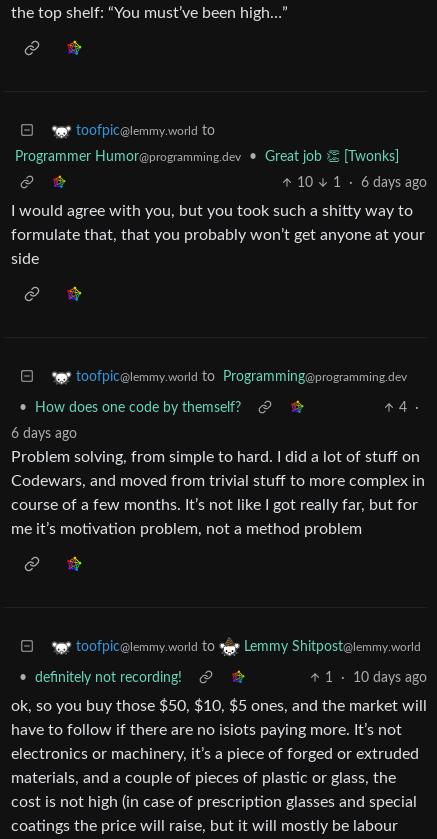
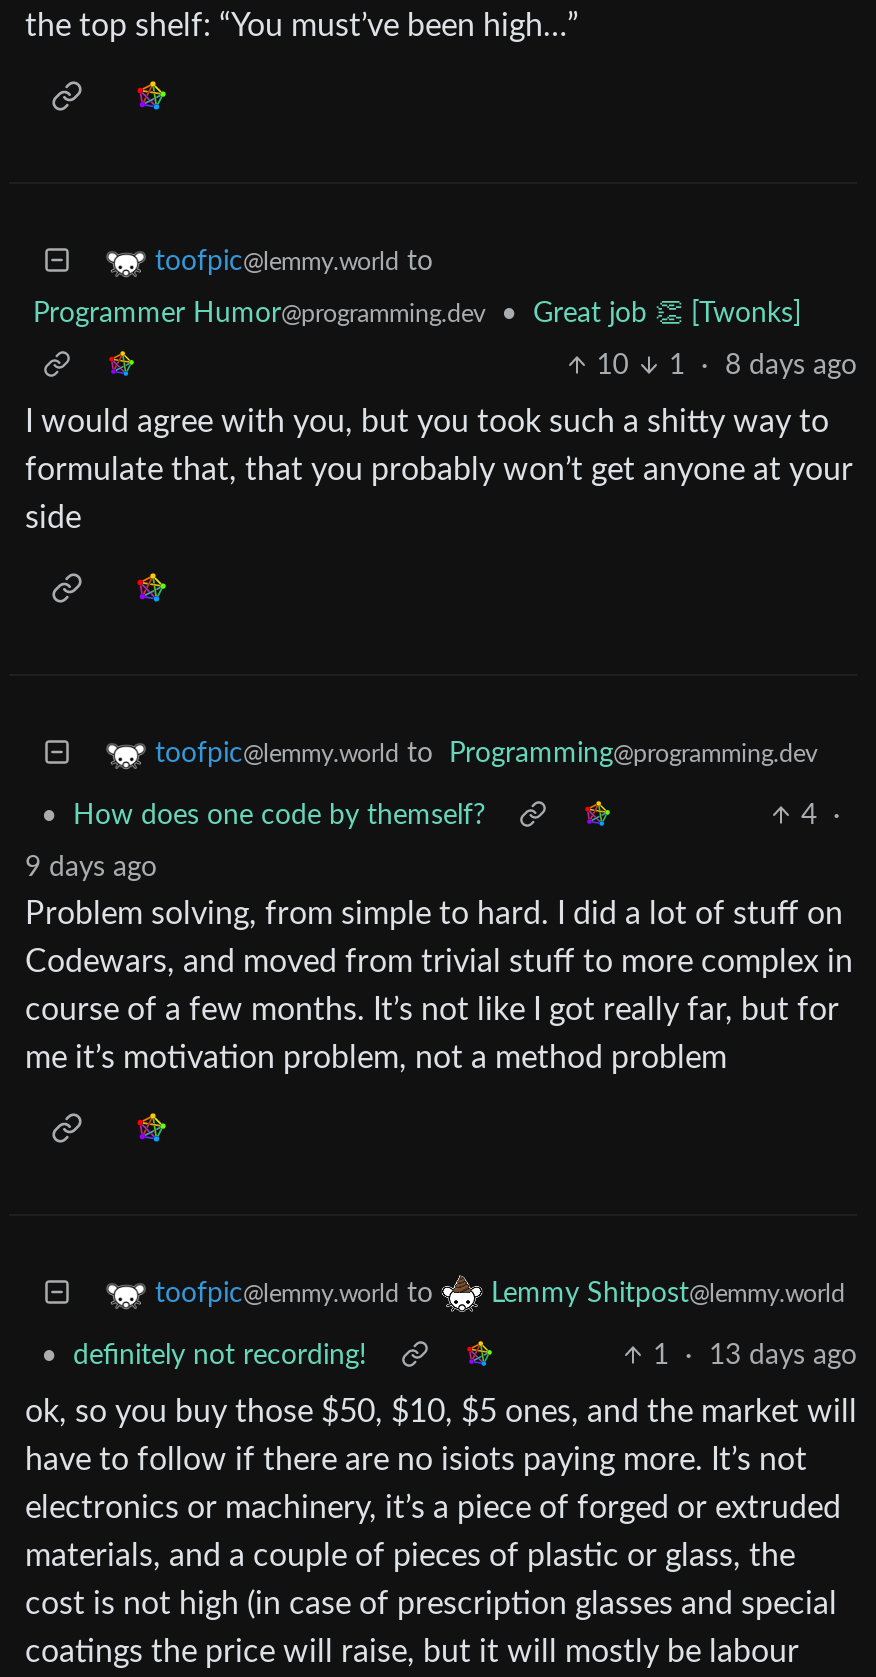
- 10 1 · 6 days ago
+ 10 1 · 8 days ago

- 6 days ago
+ 9 days ago

- 1 · 10 days ago
+ 1 · 13 days ago
